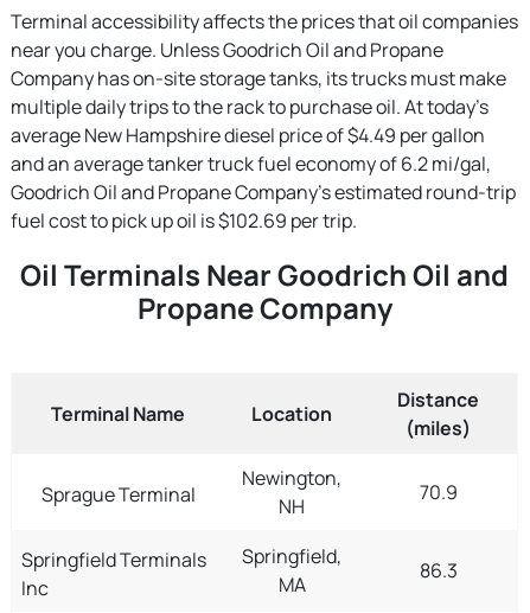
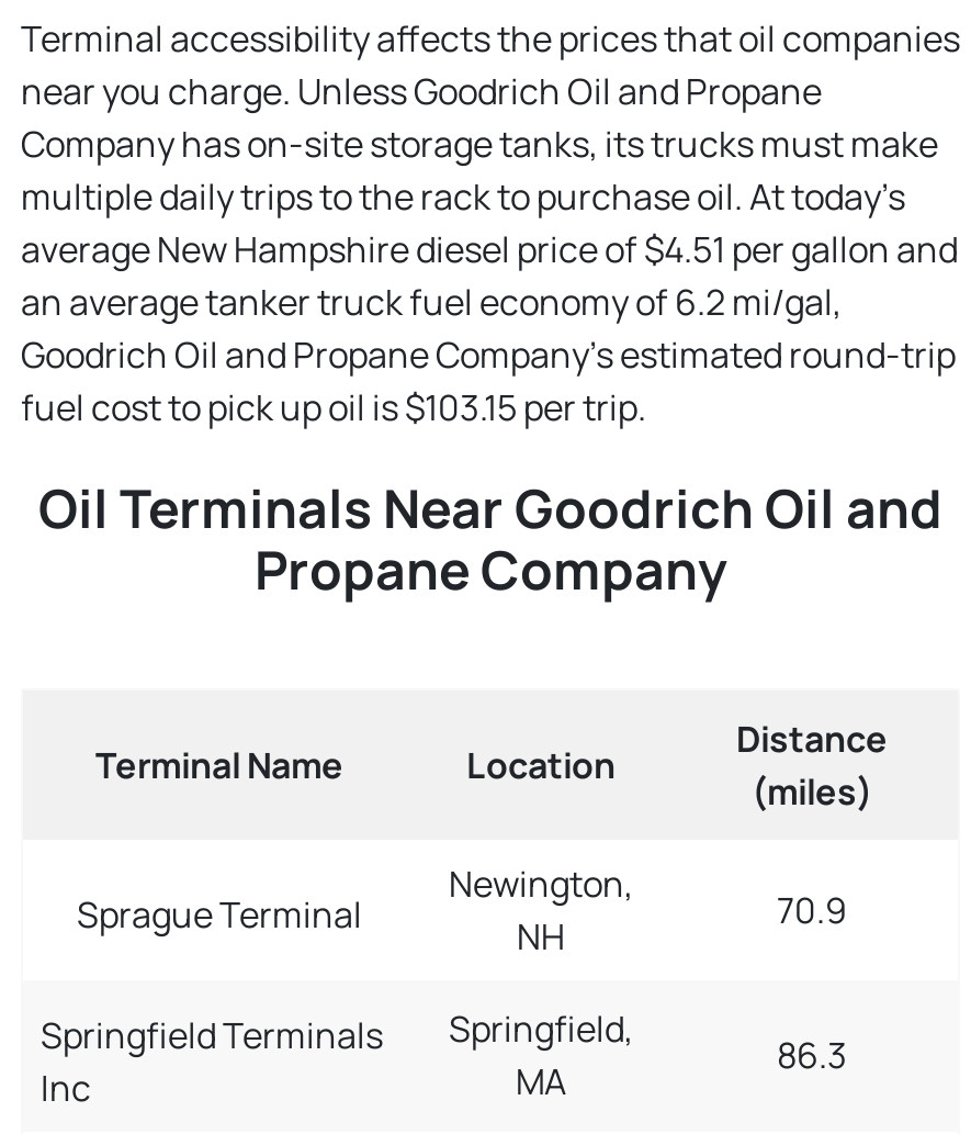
- average New Hampshire diesel price of $4.49 per gallon
- and an average tanker truck fuel economy of 6.2 mi/gal,
+ average New Hampshire diesel price of $4.51 per gallon and
+ an average tanker truck fuel economy of 6.2 mi/gal,

- fuel cost to pick up oil is $102.69 per trip.
+ fuel cost to pick up oil is $103.15 per trip.
